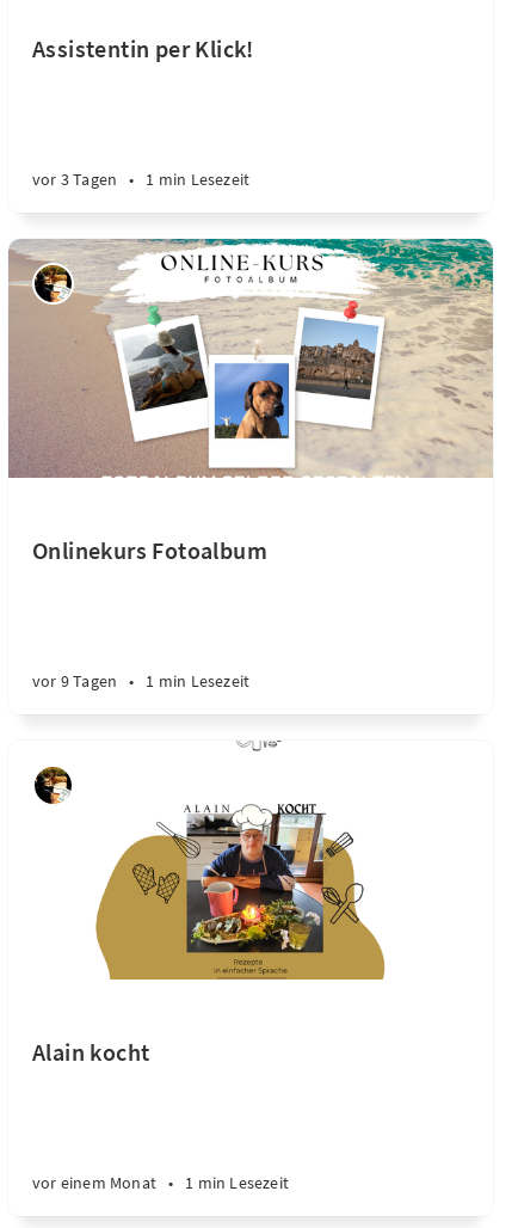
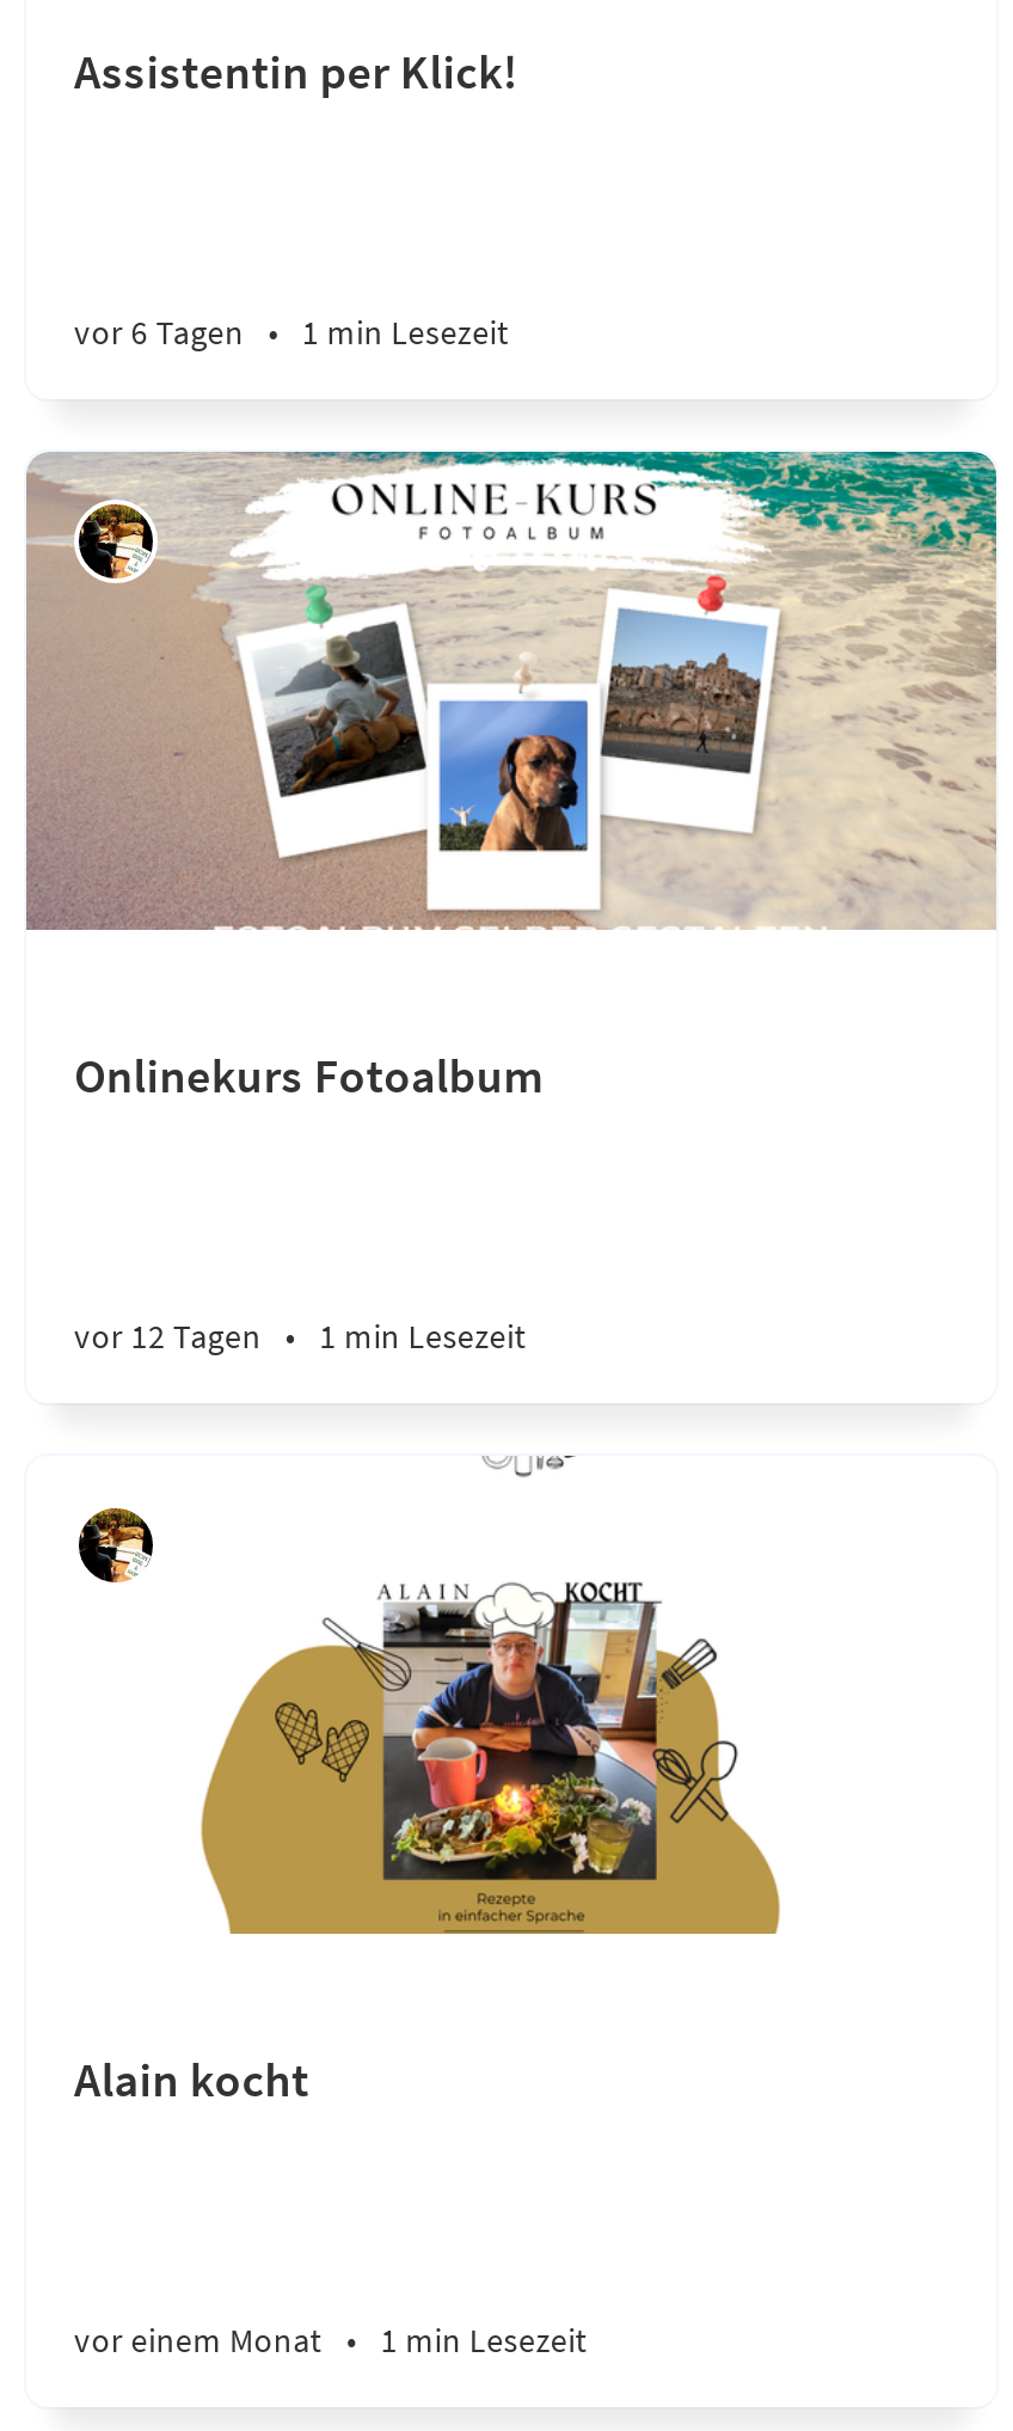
- vor 3 Tagen • 1 min Lesezeit
+ vor 6 Tagen • 1 min Lesezeit

- vor 9 Tagen • 1 min Lesezeit
+ vor 12 Tagen • 1 min Lesezeit
